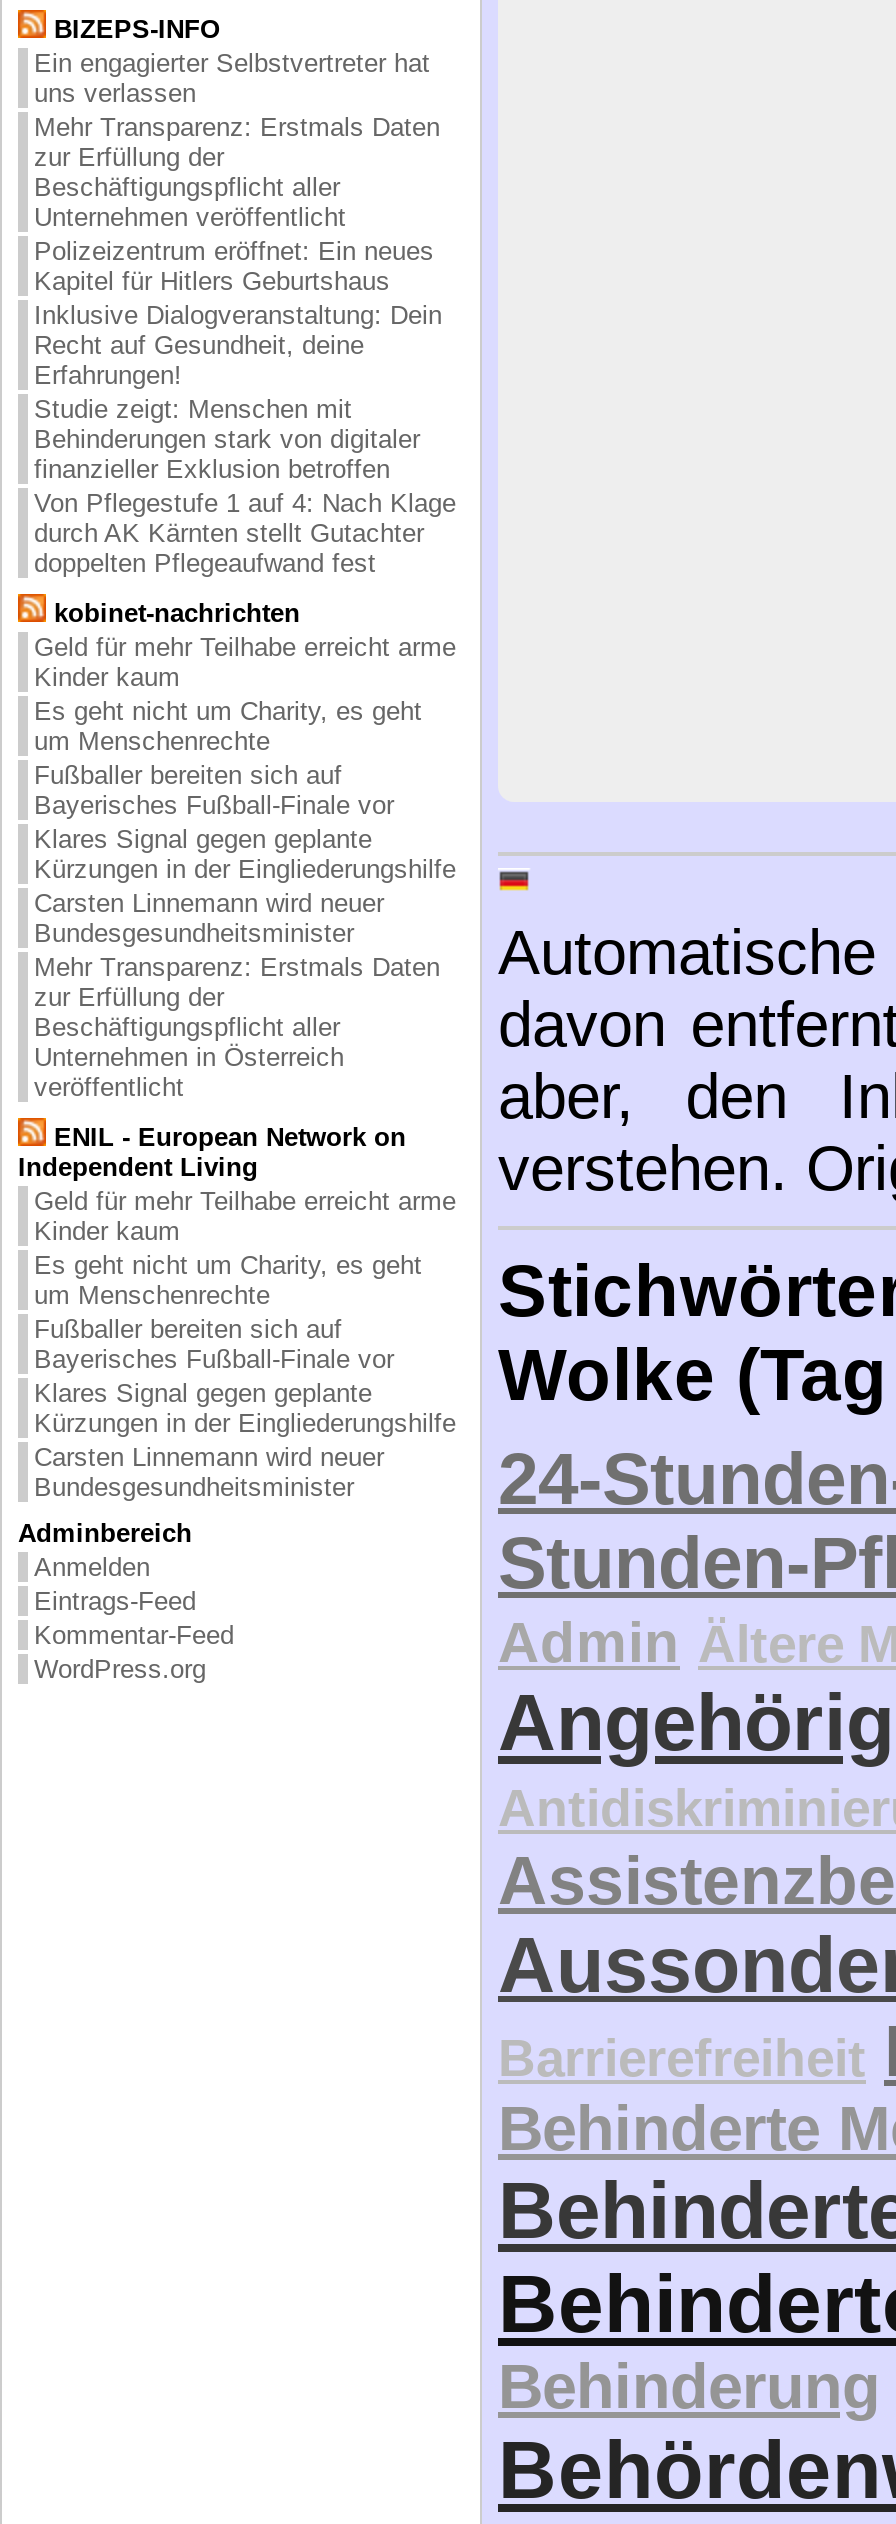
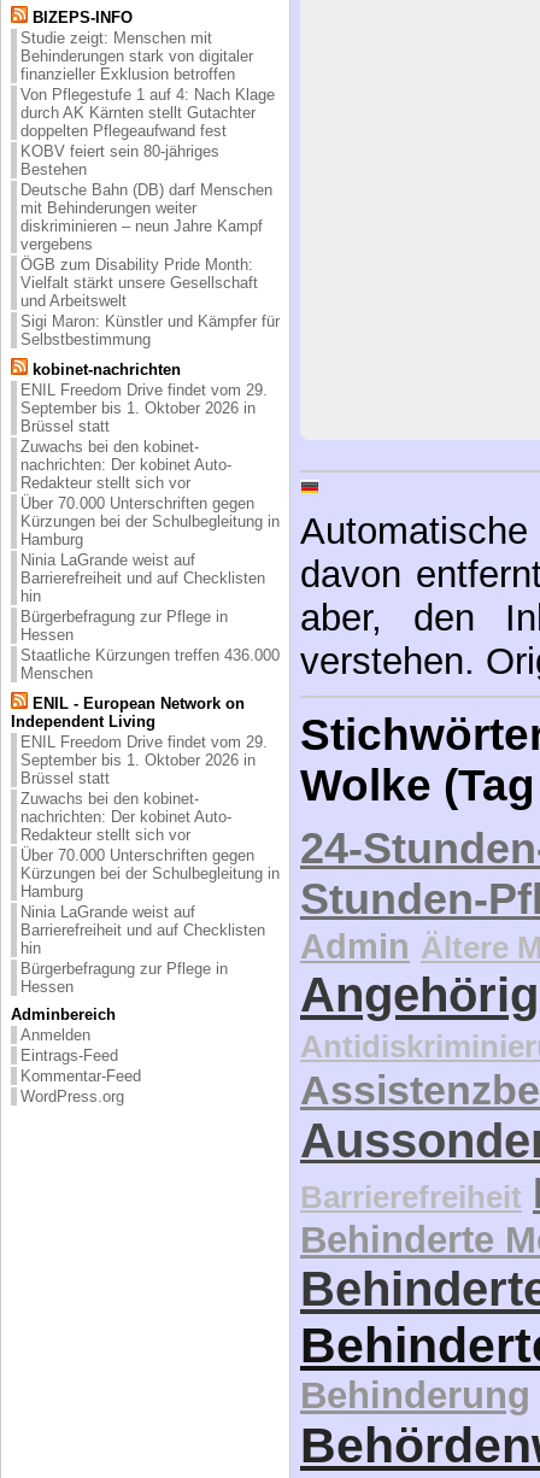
- Ein engagierter Selbstvertreter hat
- uns verlassen
- Mehr Transparenz: Erstmals Daten
- zur Erfüllung der
- Beschäftigungspflicht aller
- Unternehmen veröffentlicht
- Polizeizentrum eröffnet: Ein neues
- Kapitel für Hitlers Geburtshaus
- Inklusive Dialogveranstaltung: Dein
- Recht auf Gesundheit, deine
- Erfahrungen!

moved up: Studie zeigt: Menschen mit | Behinderungen stark von digitaler | finanzieller Exklusion betroffen | Von Pflegestufe 1 auf 4: Nach Klage | durch AK Kärnten stellt Gutachter | doppelten Pflegeaufwand fest

+ KOBV feiert sein 80-jähriges
+ Bestehen
+ Deutsche Bahn (DB) darf Menschen
+ mit Behinderungen weiter
+ diskriminieren – neun Jahre Kampf
+ vergebens
+ ÖGB zum Disability Pride Month:
+ Vielfalt stärkt unsere Gesellschaft
+ und Arbeitswelt
+ Sigi Maron: Künstler und Kämpfer für
+ Selbstbestimmung

- Geld für mehr Teilhabe erreicht arme
- Kinder kaum
- Es geht nicht um Charity, es geht
- um Menschenrechte
- Fußballer bereiten sich auf
- Bayerisches Fußball-Finale vor
- Klares Signal gegen geplante
- Kürzungen in der Eingliederungshilfe
- Carsten Linnemann wird neuer
- Bundesgesundheitsminister
- Mehr Transparenz: Erstmals Daten
- zur Erfüllung der
- Beschäftigungspflicht aller
- Unternehmen in Österreich
- veröffentlicht
+ ENIL Freedom Drive findet vom 29.
+ September bis 1. Oktober 2026 in
+ Brüssel statt
+ Zuwachs bei den kobinet-
+ nachrichten: Der kobinet Auto-
+ Redakteur stellt sich vor
+ Über 70.000 Unterschriften gegen
+ Kürzungen bei der Schulbegleitung in
+ Hamburg
+ Ninia LaGrande weist auf
+ Barrierefreiheit und auf Checklisten
+ hin
+ Bürgerbefragung zur Pflege in
+ Hessen
+ Staatliche Kürzungen treffen 436.000
+ Menschen

- Geld für mehr Teilhabe erreicht arme
- Kinder kaum
- Es geht nicht um Charity, es geht
- um Menschenrechte
- Fußballer bereiten sich auf
- Bayerisches Fußball-Finale vor
- Klares Signal gegen geplante
- Kürzungen in der Eingliederungshilfe
- Carsten Linnemann wird neuer
- Bundesgesundheitsminister
+ ENIL Freedom Drive findet vom 29.
+ September bis 1. Oktober 2026 in
+ Brüssel statt
+ Zuwachs bei den kobinet-
+ nachrichten: Der kobinet Auto-
+ Redakteur stellt sich vor
+ Über 70.000 Unterschriften gegen
+ Kürzungen bei der Schulbegleitung in
+ Hamburg
+ Ninia LaGrande weist auf
+ Barrierefreiheit und auf Checklisten
+ hin
+ Bürgerbefragung zur Pflege in
+ Hessen

moved down: Adminbereich | Anmelden | Eintrags-Feed | Kommentar-Feed | WordPress.org
